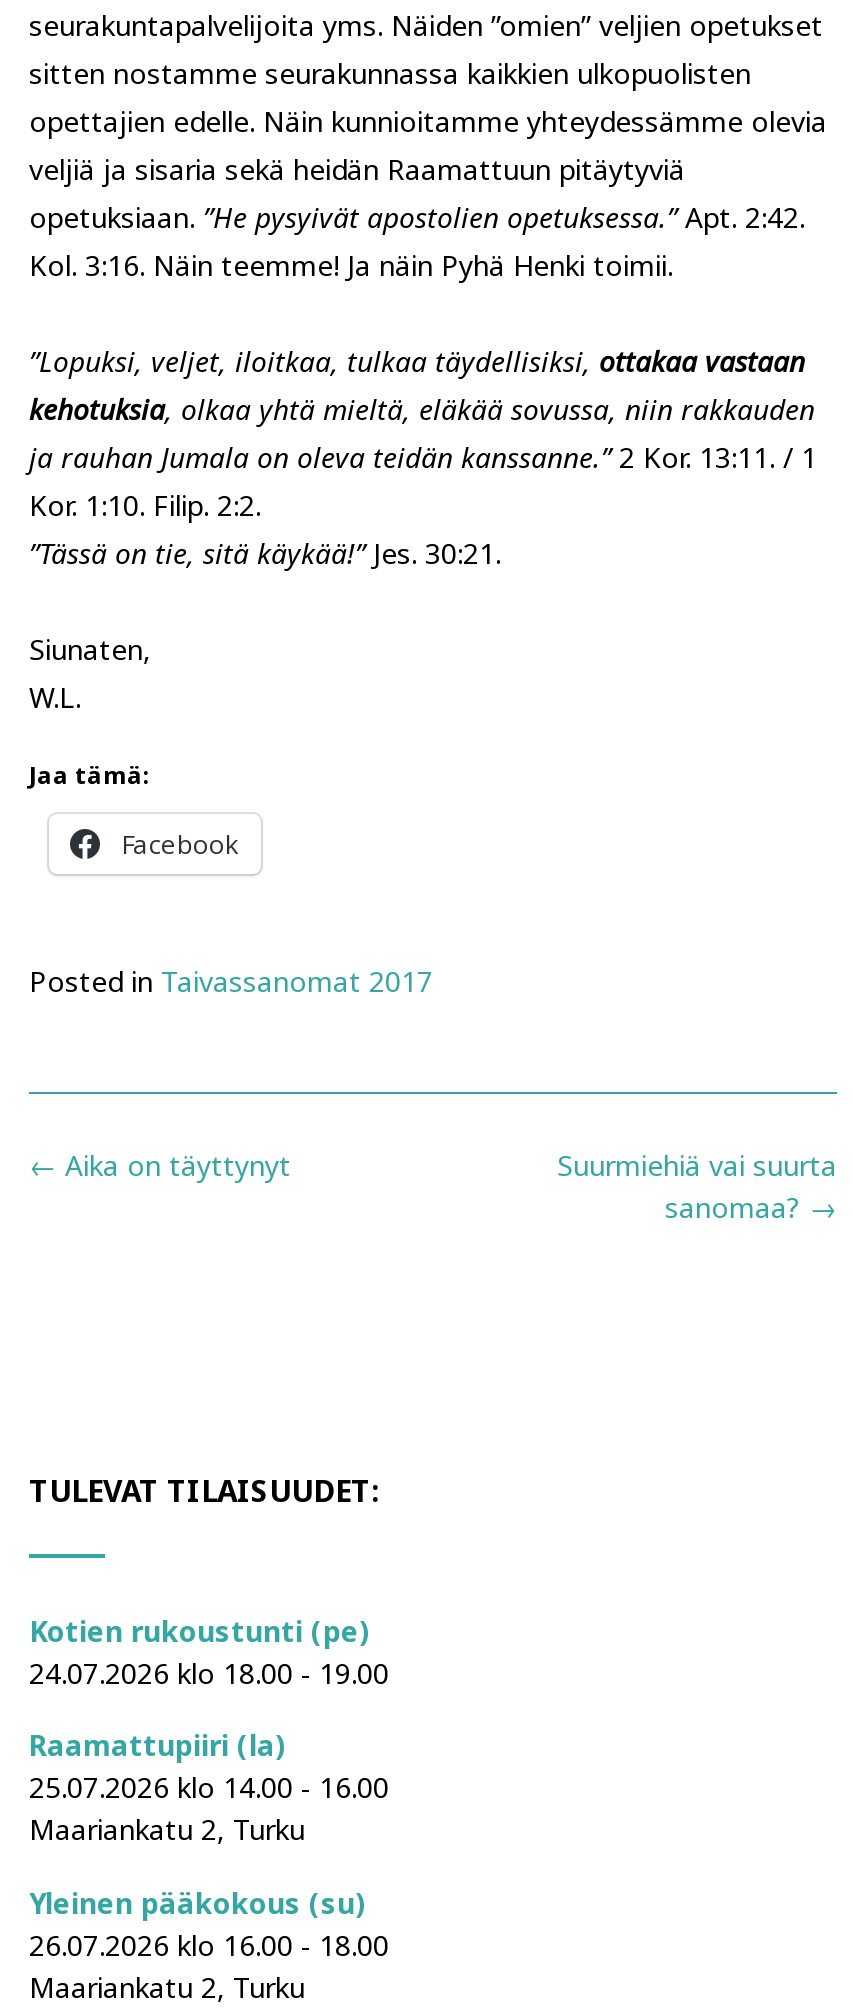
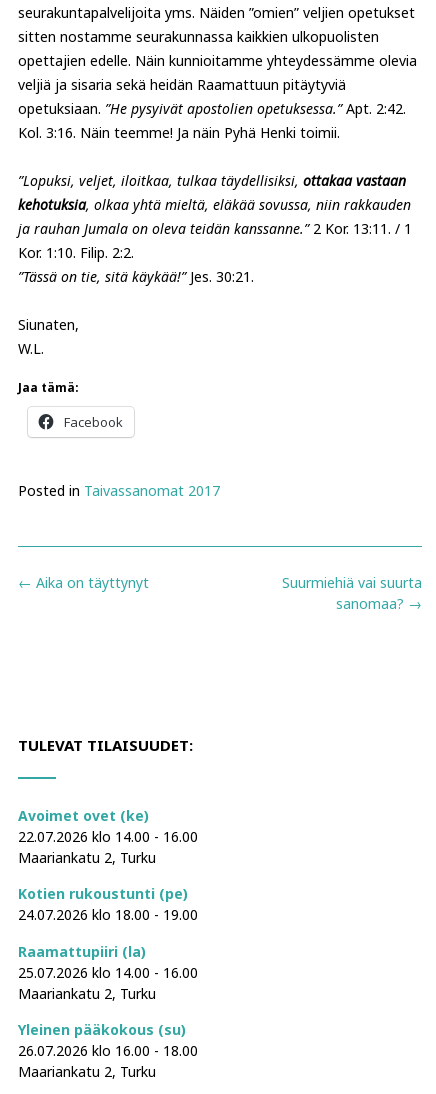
+ Avoimet ovet (ke)
+ 22.07.2026 klo 14.00 - 16.00
+ Maariankatu 2, Turku
